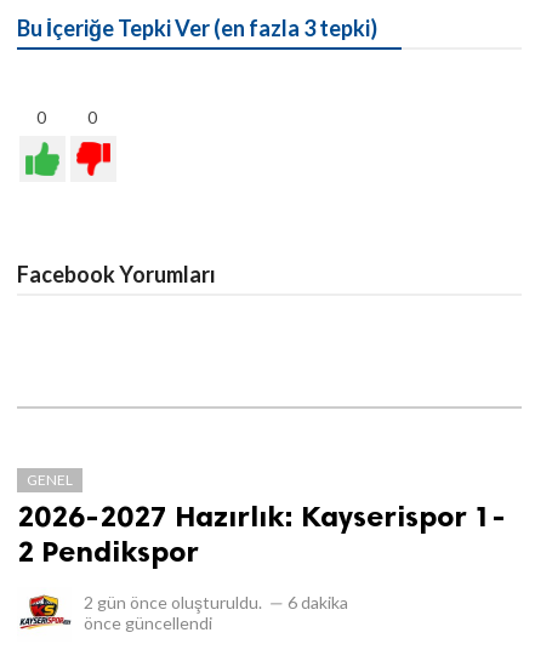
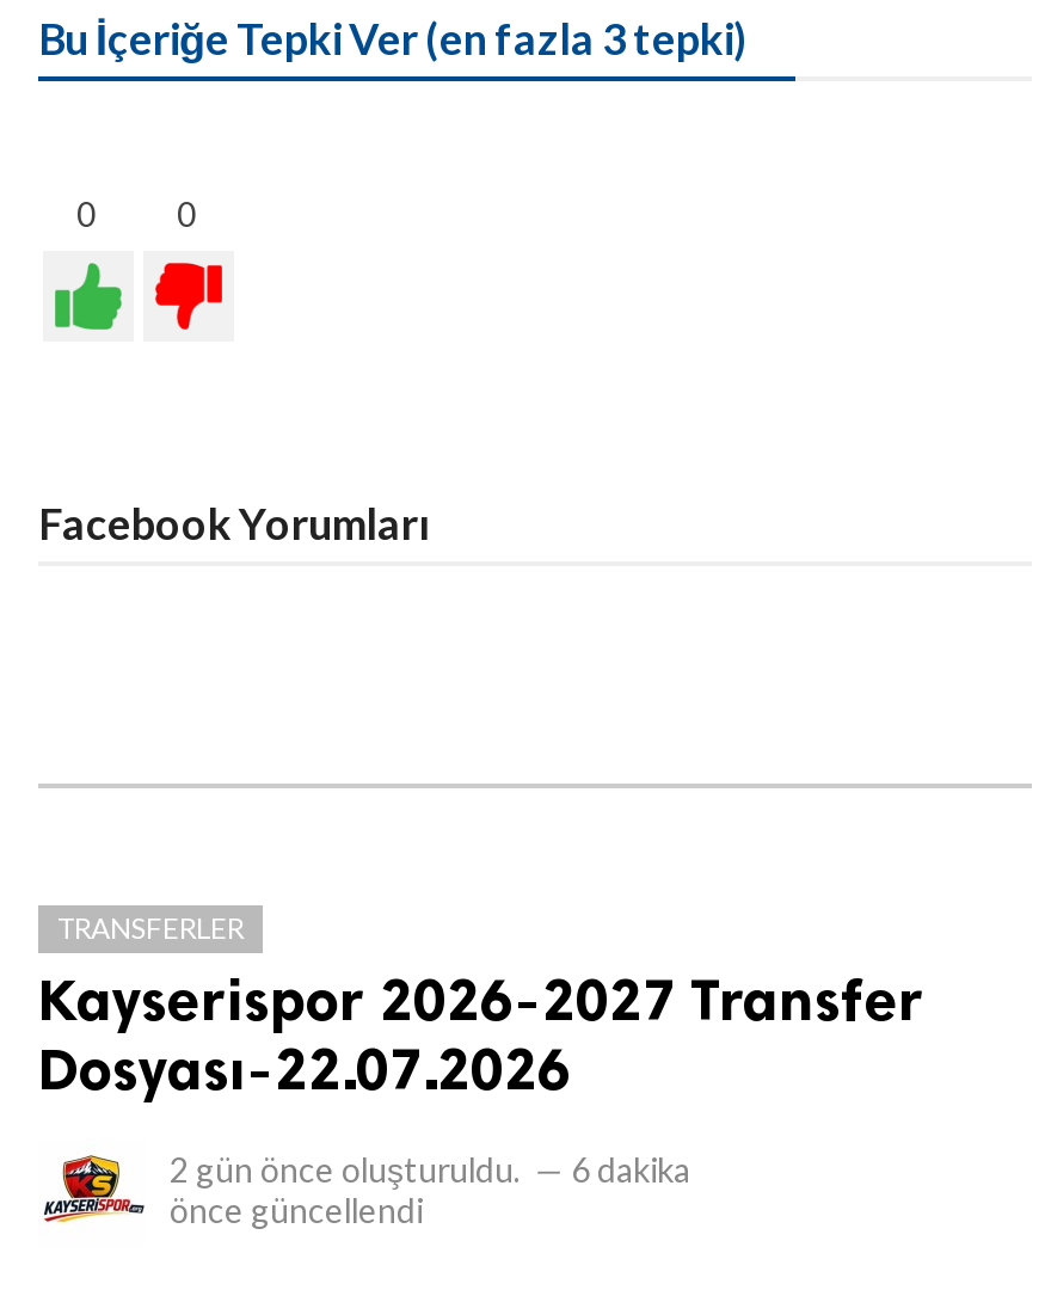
- GENEL
- 2026-2027 Hazırlık: Kayserispor 1-
- 2 Pendikspor
+ TRANSFERLER
+ Kayserispor 2026-2027 Transfer
+ Dosyası-22.07.2026
